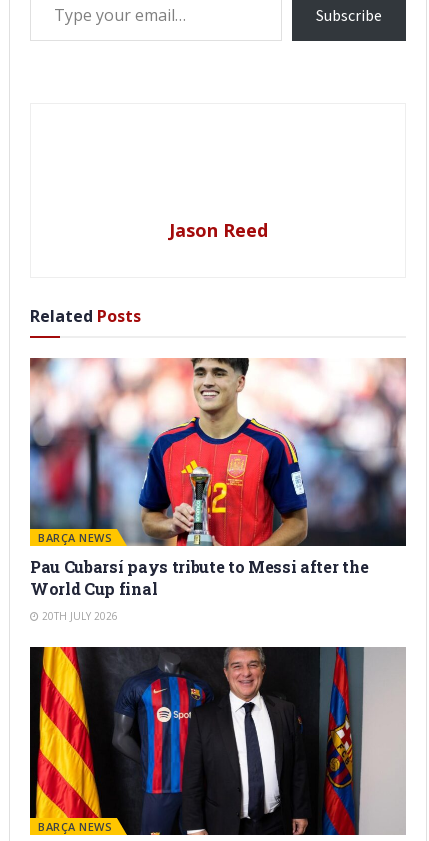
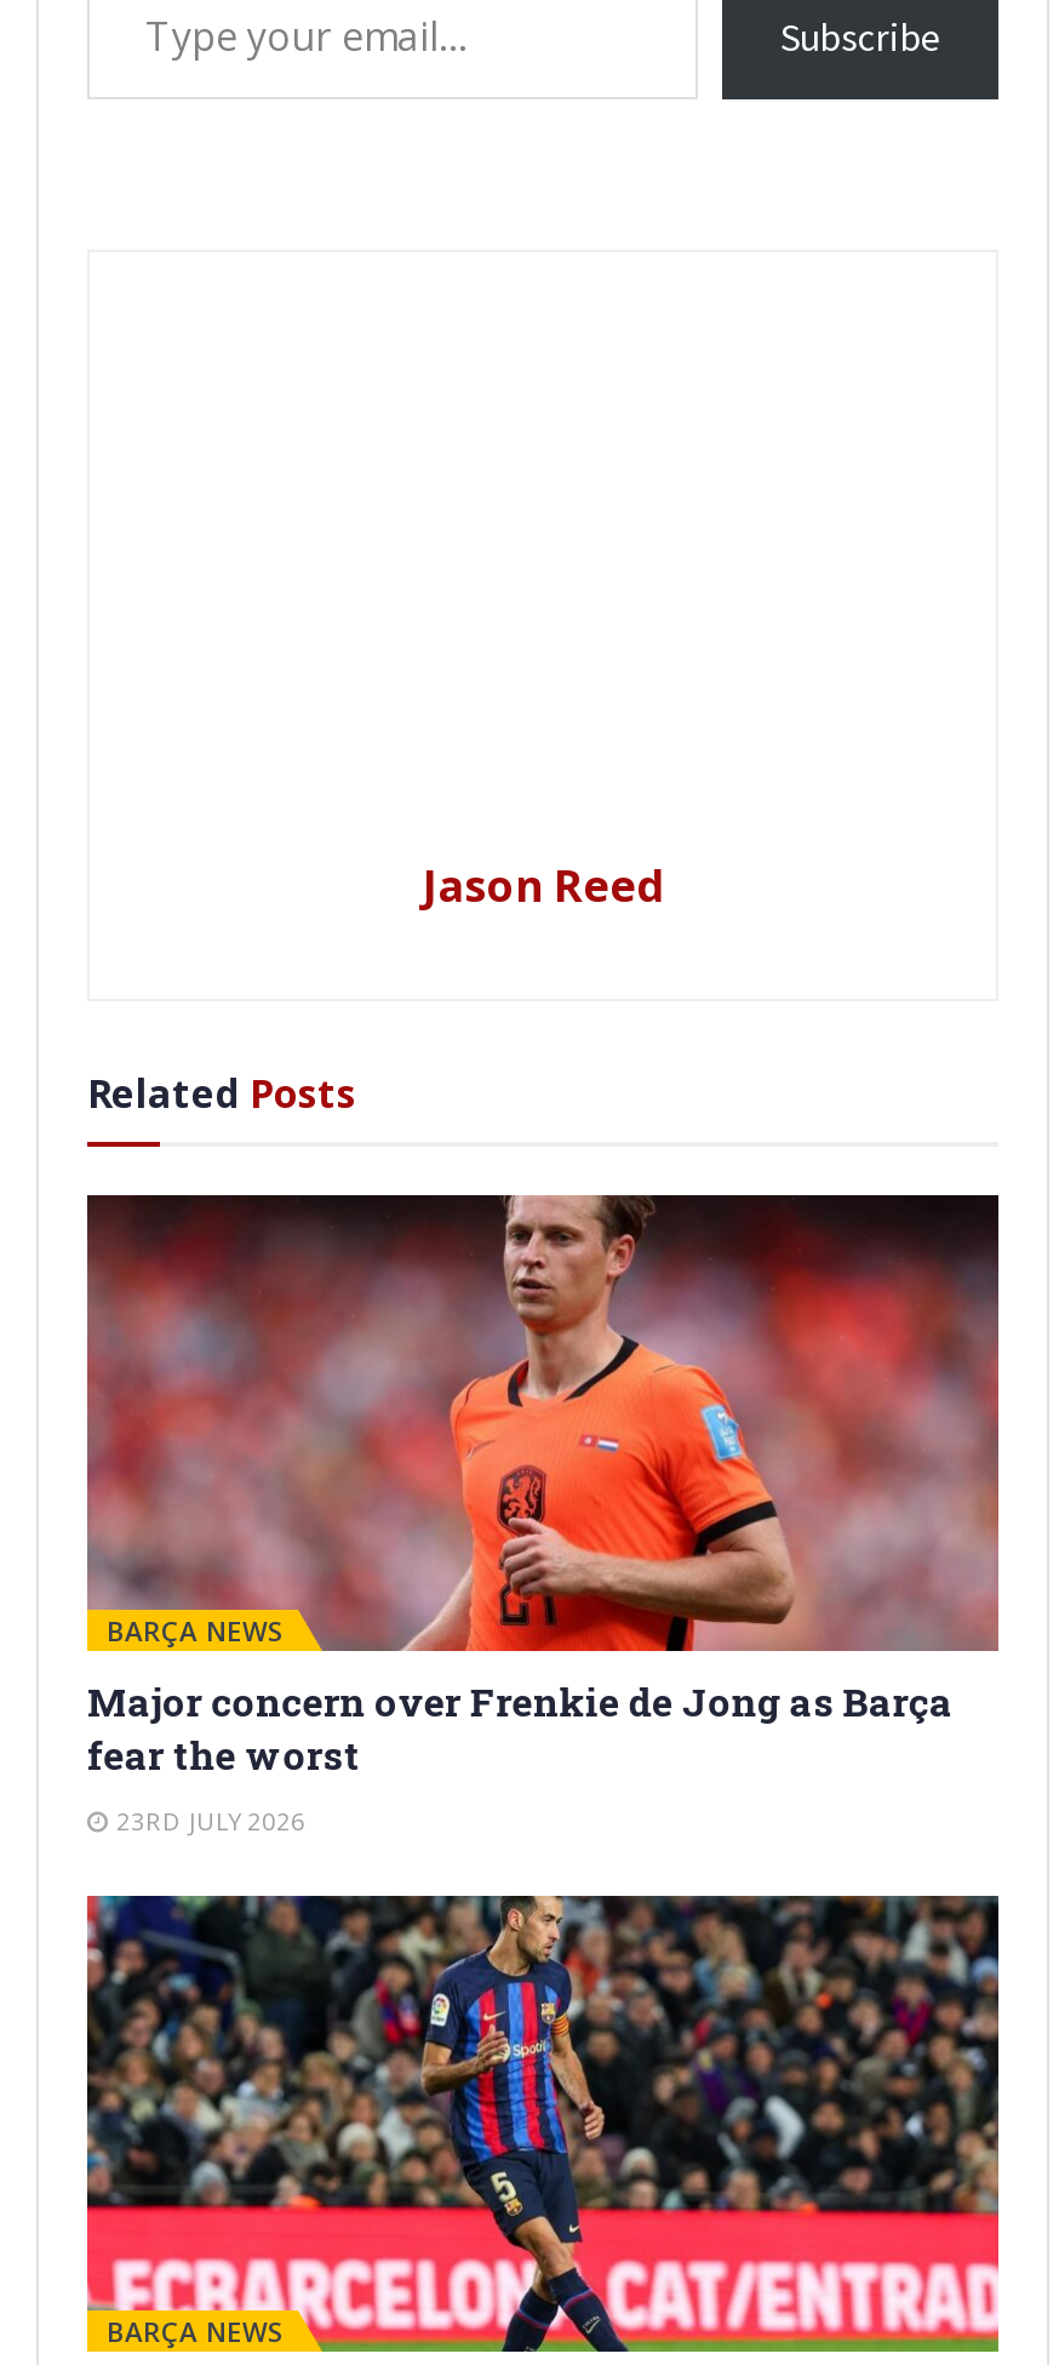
- [image]
- Pau Cubarsí pays tribute to Messi after the
- World Cup final
+ [image]
+ Major concern over Frenkie de Jong as Barça
+ fear the worst

- 20TH JULY 2026
+ 23RD JULY 2026

- [image]
+ [image]
